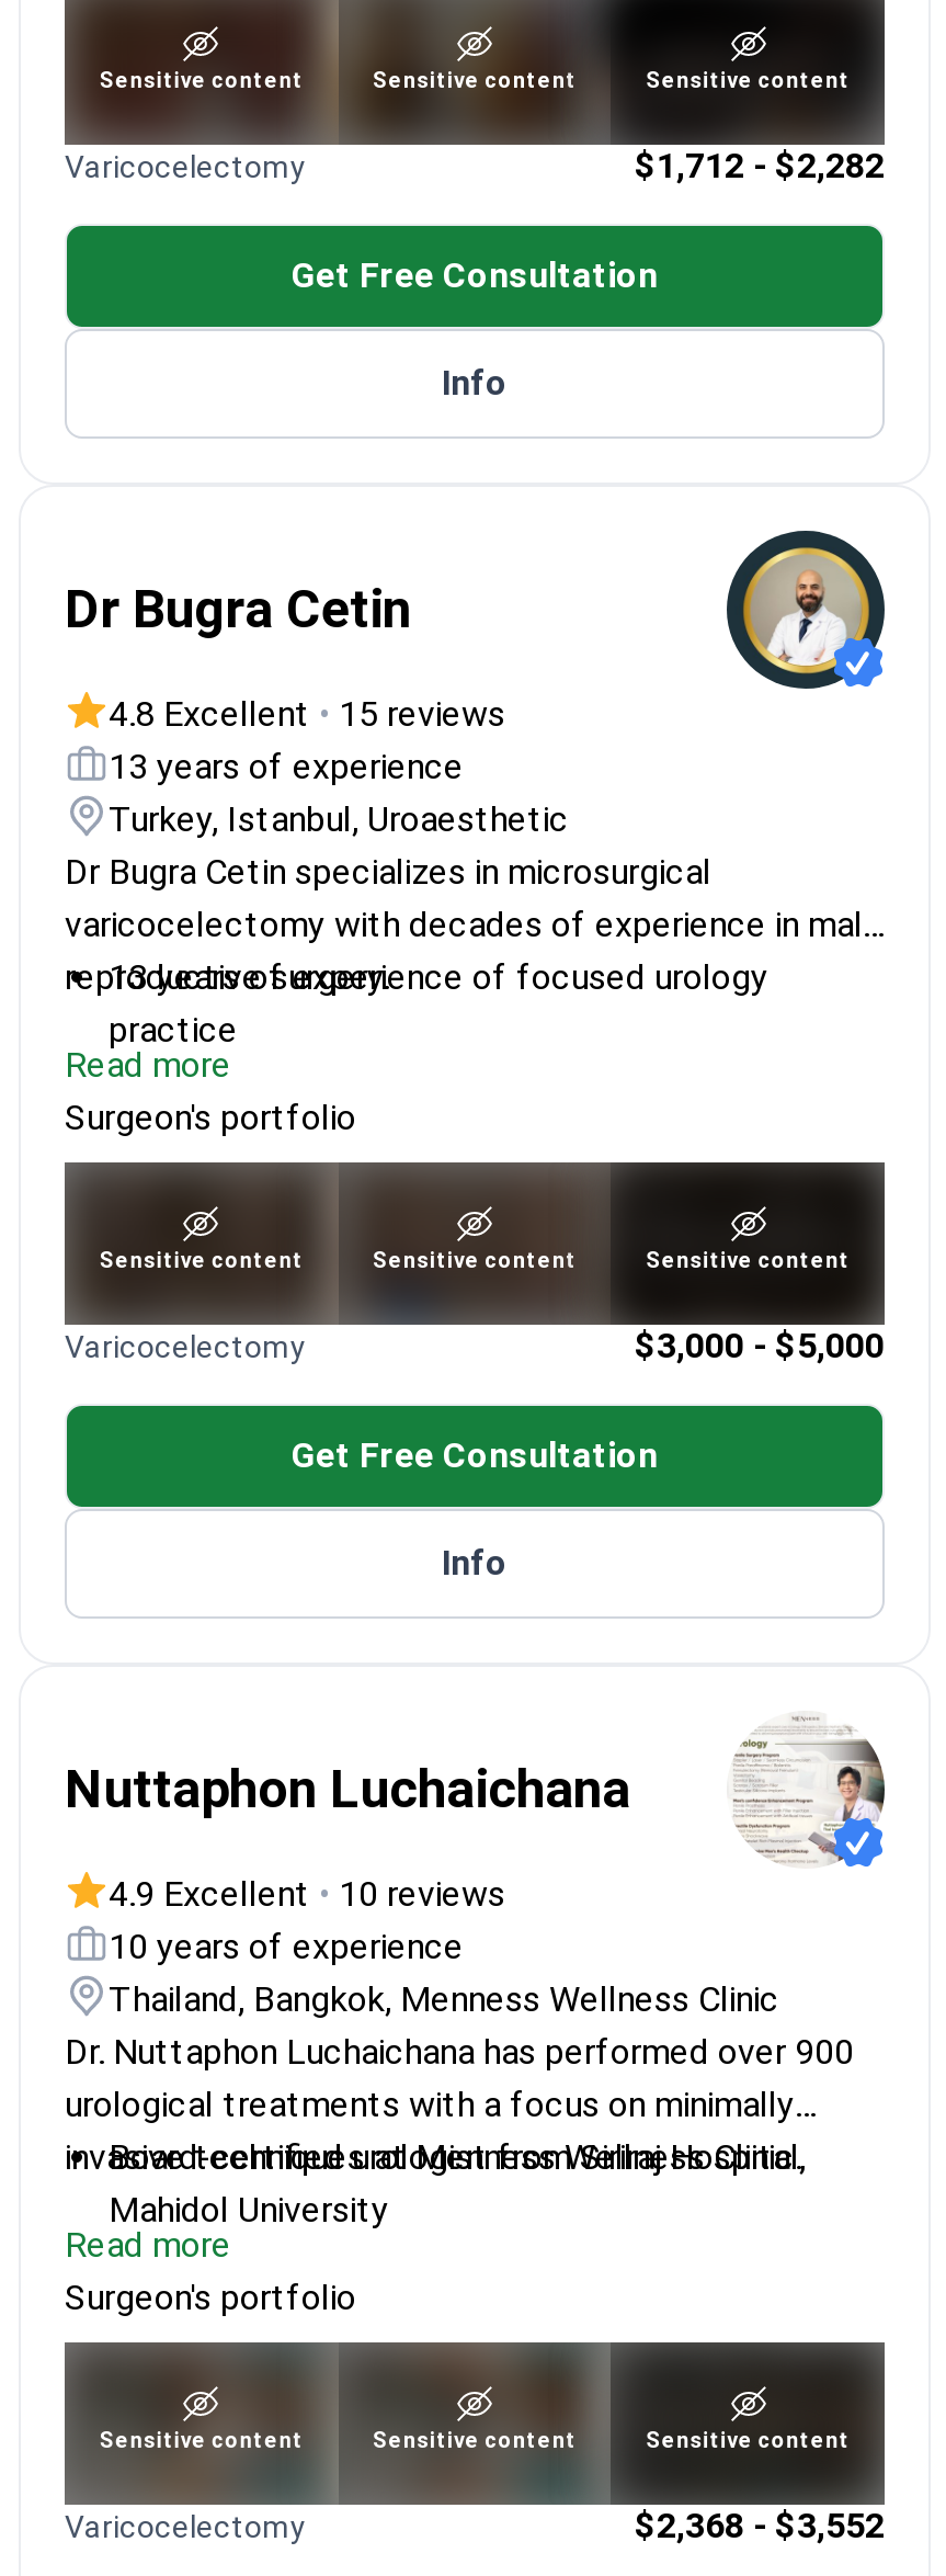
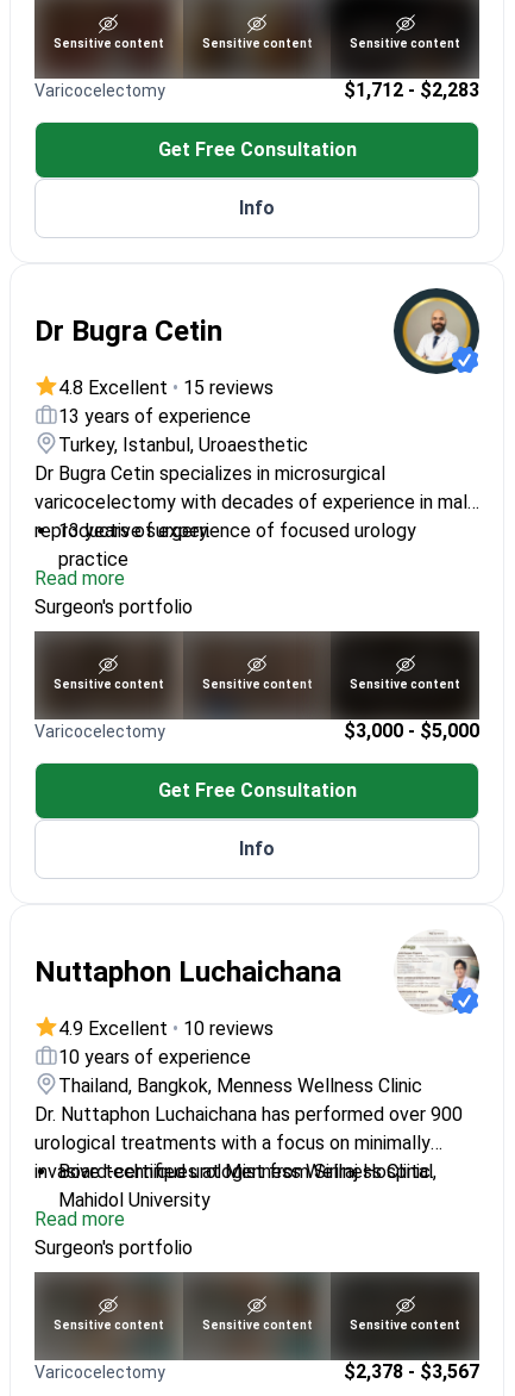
- $1,712 - $2,282
+ $1,712 - $2,283

- $2,368 - $3,552
+ $2,378 - $3,567
